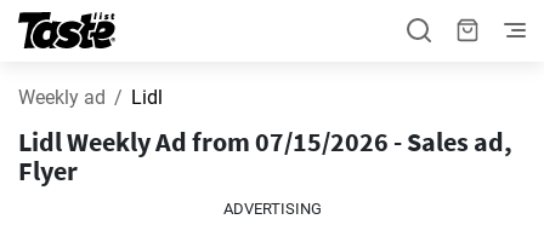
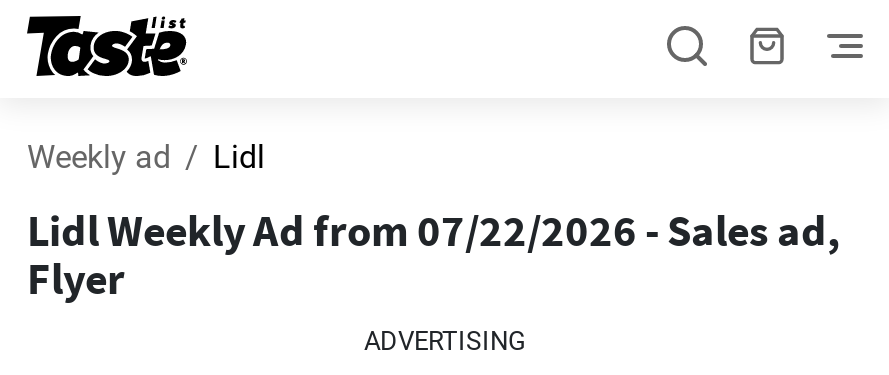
- Lidl Weekly Ad from 07/15/2026 - Sales ad,
+ Lidl Weekly Ad from 07/22/2026 - Sales ad,
